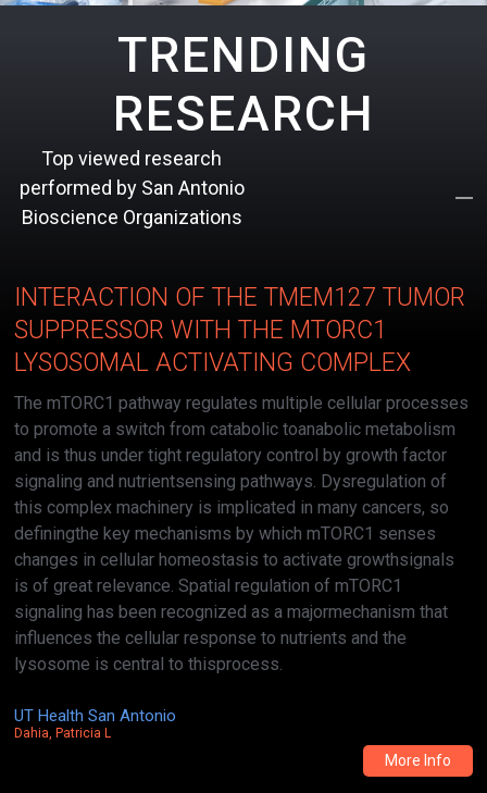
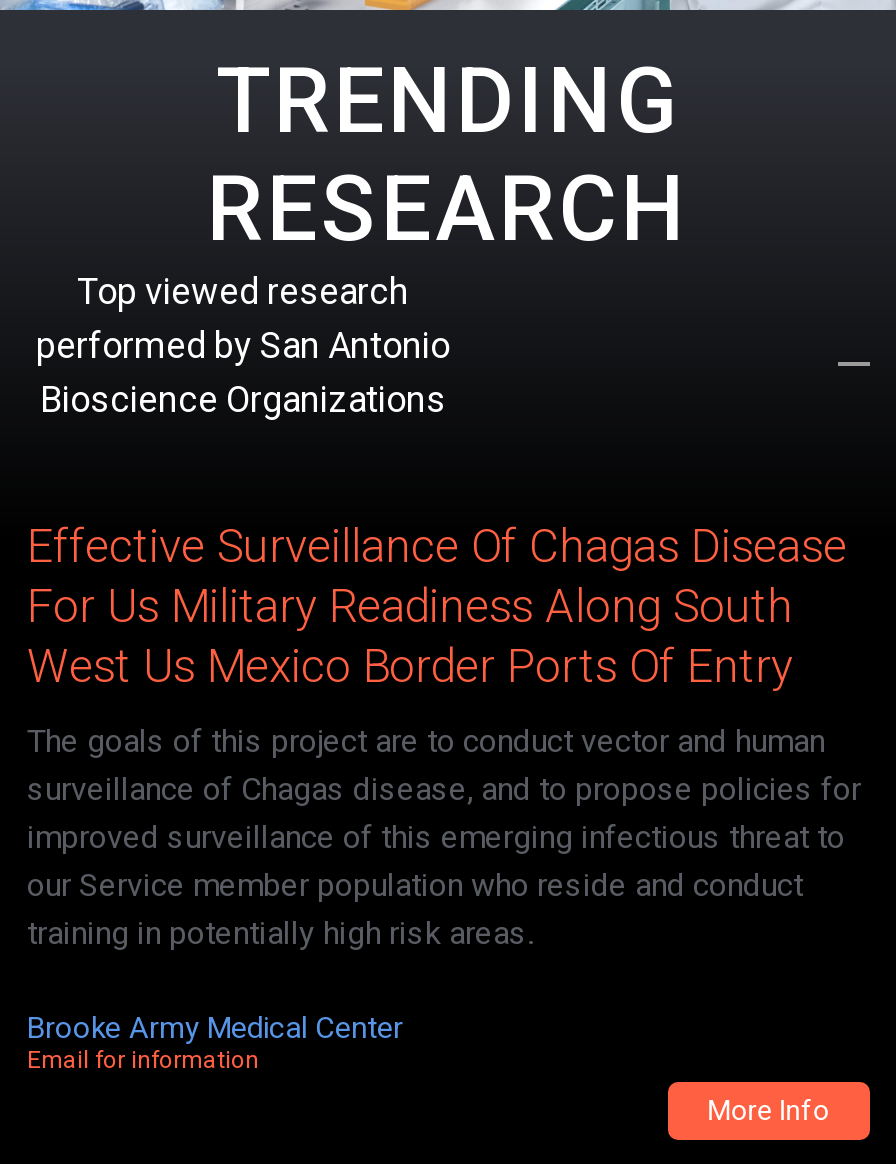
- INTERACTION OF THE TMEM127 TUMOR
- SUPPRESSOR WITH THE MTORC1
- LYSOSOMAL ACTIVATING COMPLEX
+ Effective Surveillance Of Chagas Disease
+ For Us Military Readiness Along South
+ West Us Mexico Border Ports Of Entry

- The mTORC1 pathway regulates multiple cellular processes
- to promote a switch from catabolic toanabolic metabolism
- and is thus under tight regulatory control by growth factor
- signaling and nutrientsensing pathways. Dysregulation of
- this complex machinery is implicated in many cancers, so
- definingthe key mechanisms by which mTORC1 senses
- changes in cellular homeostasis to activate growthsignals
- is of great relevance. Spatial regulation of mTORC1
- signaling has been recognized as a majormechanism that
- influences the cellular response to nutrients and the
- lysosome is central to thisprocess.
+ The goals of this project are to conduct vector and human
+ surveillance of Chagas disease, and to propose policies for
+ improved surveillance of this emerging infectious threat to
+ our Service member population who reside and conduct
+ training in potentially high risk areas.

- UT Health San Antonio
- Dahia, Patricia L
+ Brooke Army Medical Center
+ Email for information
